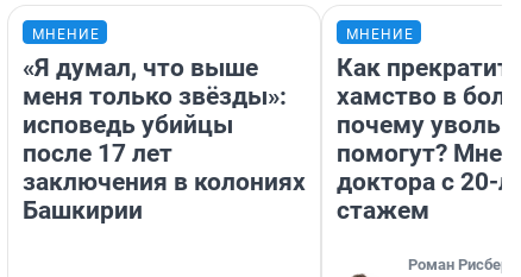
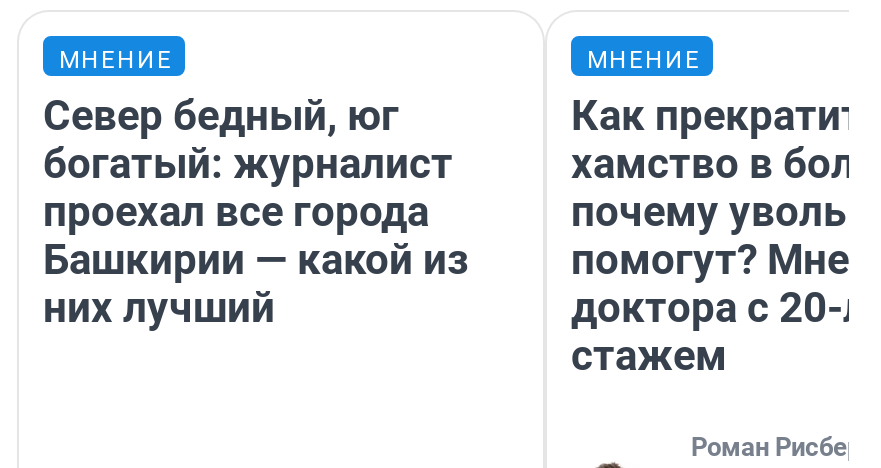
- «Я думал, что выше
- меня только звёзды»:
- исповедь убийцы
- после 17 лет
- заключения в колониях
- Башкирии
+ Север бедный, юг
+ богатый: журналист
+ проехал все города
+ Башкирии — какой из
+ них лучший
